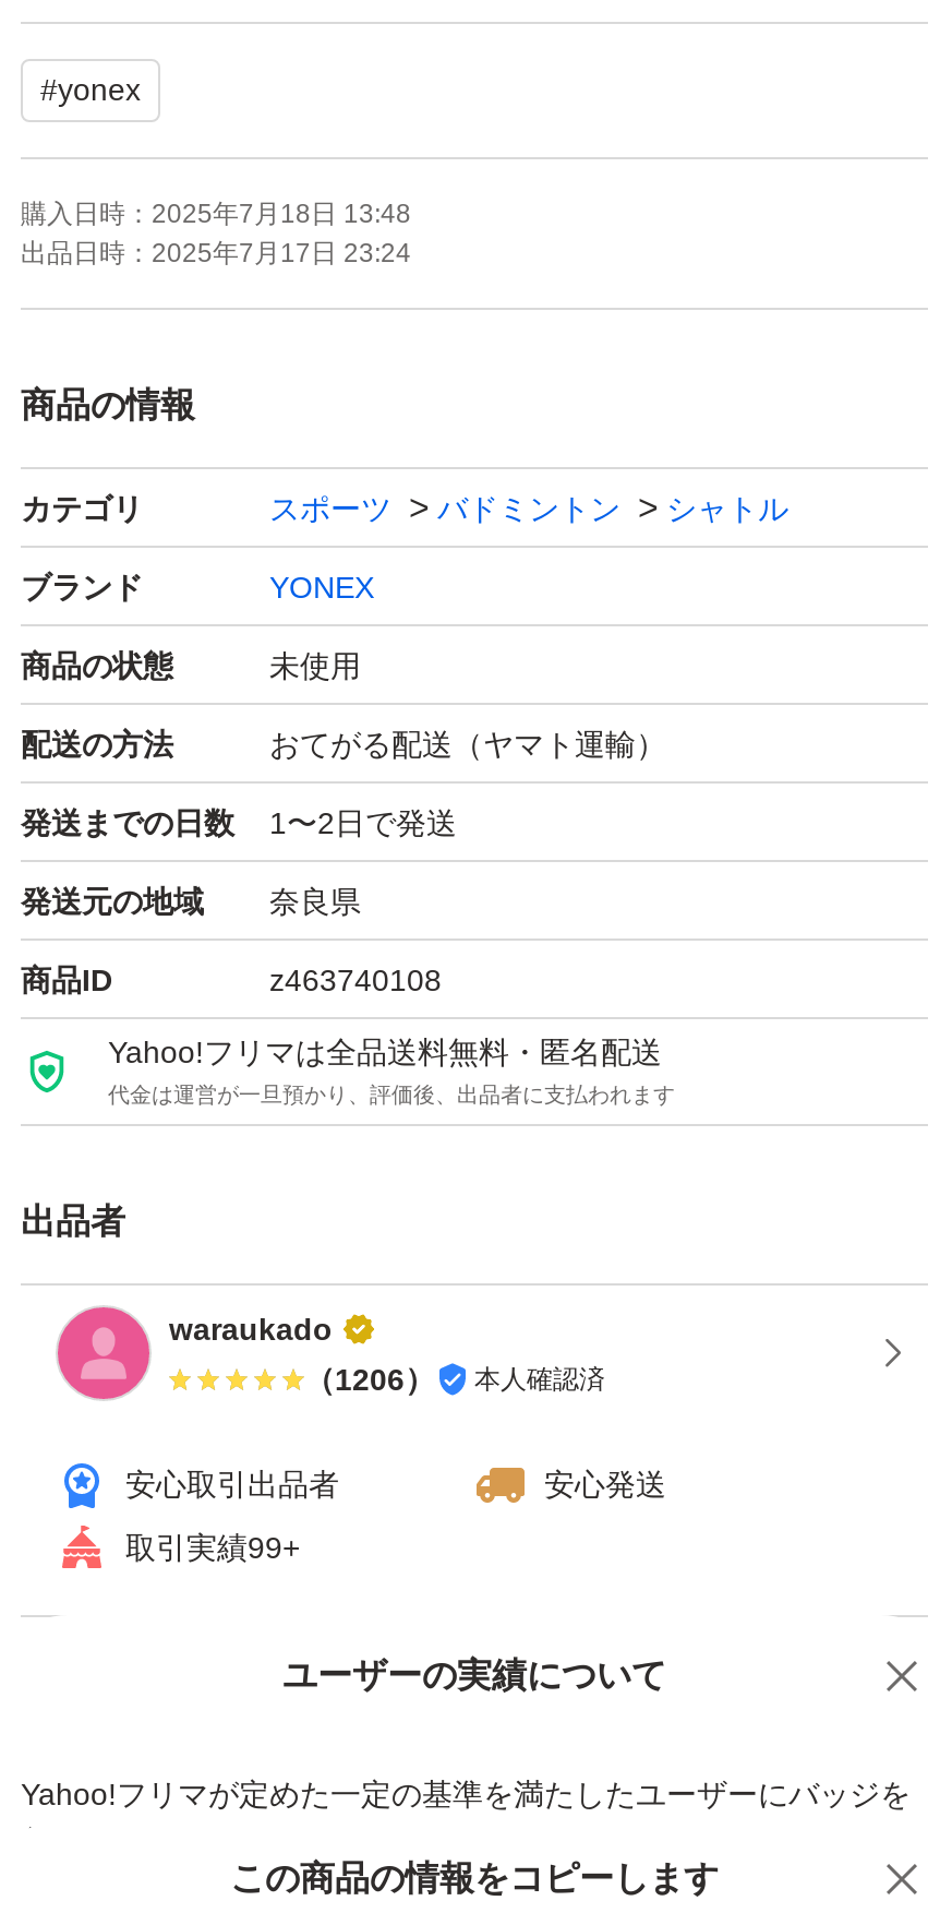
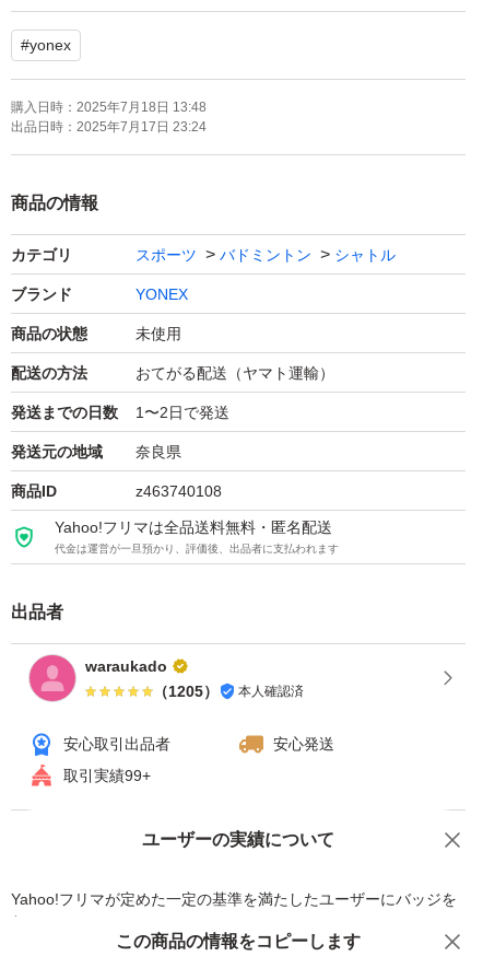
- （1206） 本人確認済
+ （1205） 本人確認済
